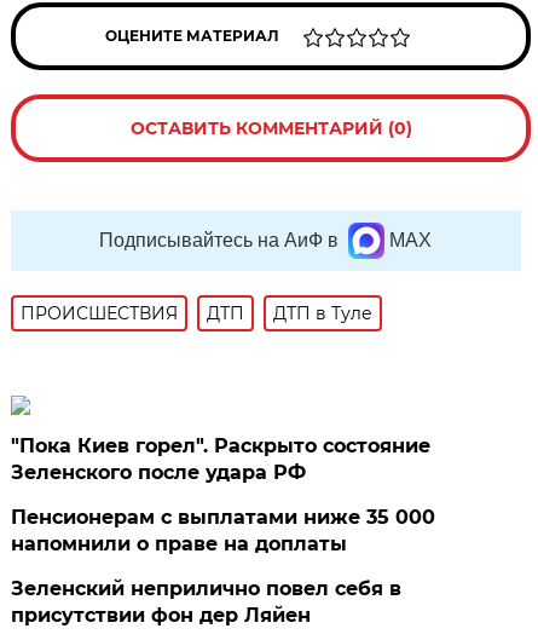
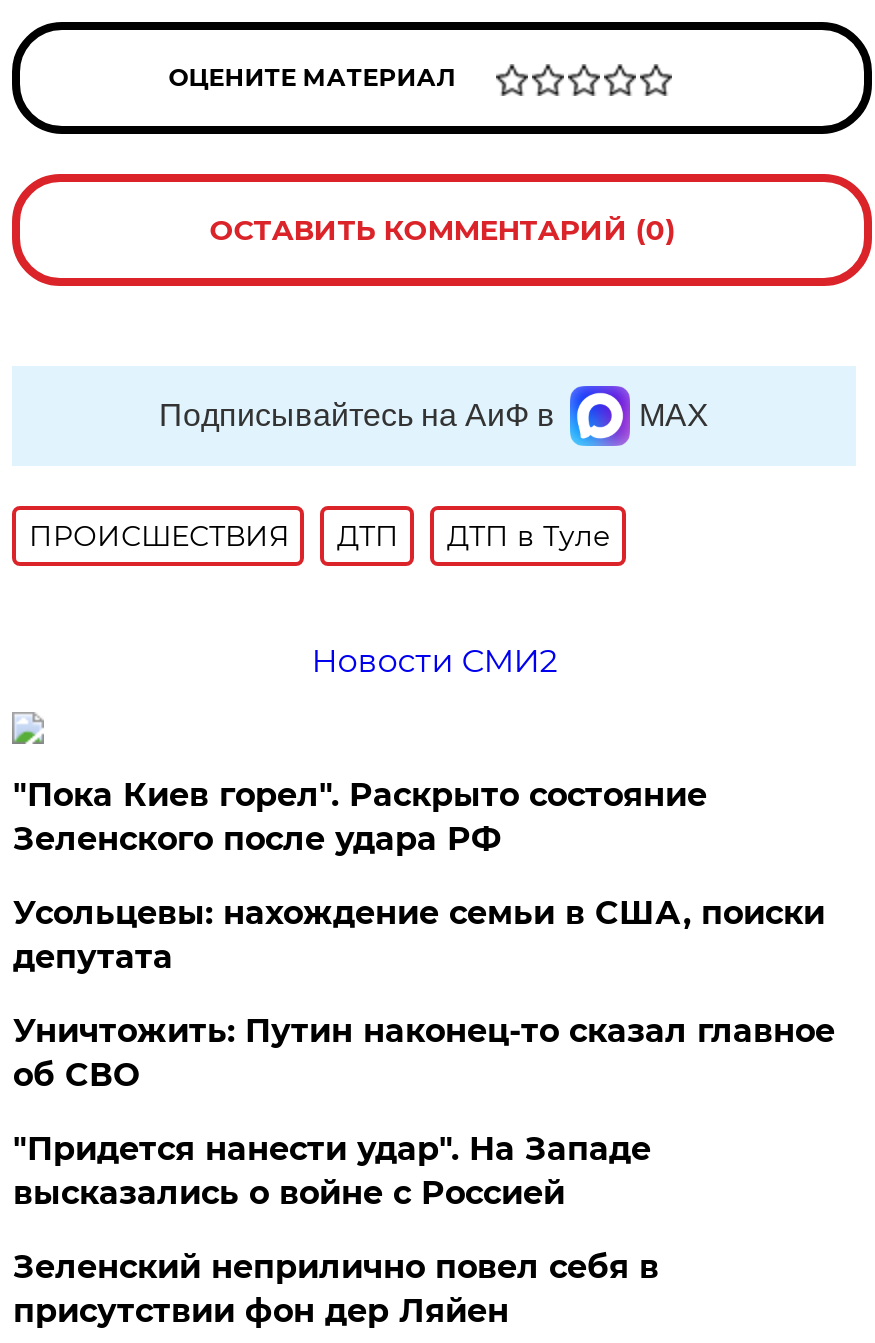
+ Новости СМИ2

- Пенсионерам с выплатами ниже 35 000
- напомнили о праве на доплаты
+ Усольцевы: нахождение семьи в США, поиски
+ депутата
+ Уничтожить: Путин наконец-то сказал главное
+ об СВО
+ "Придется нанести удар". На Западе
+ высказались о войне с Россией
